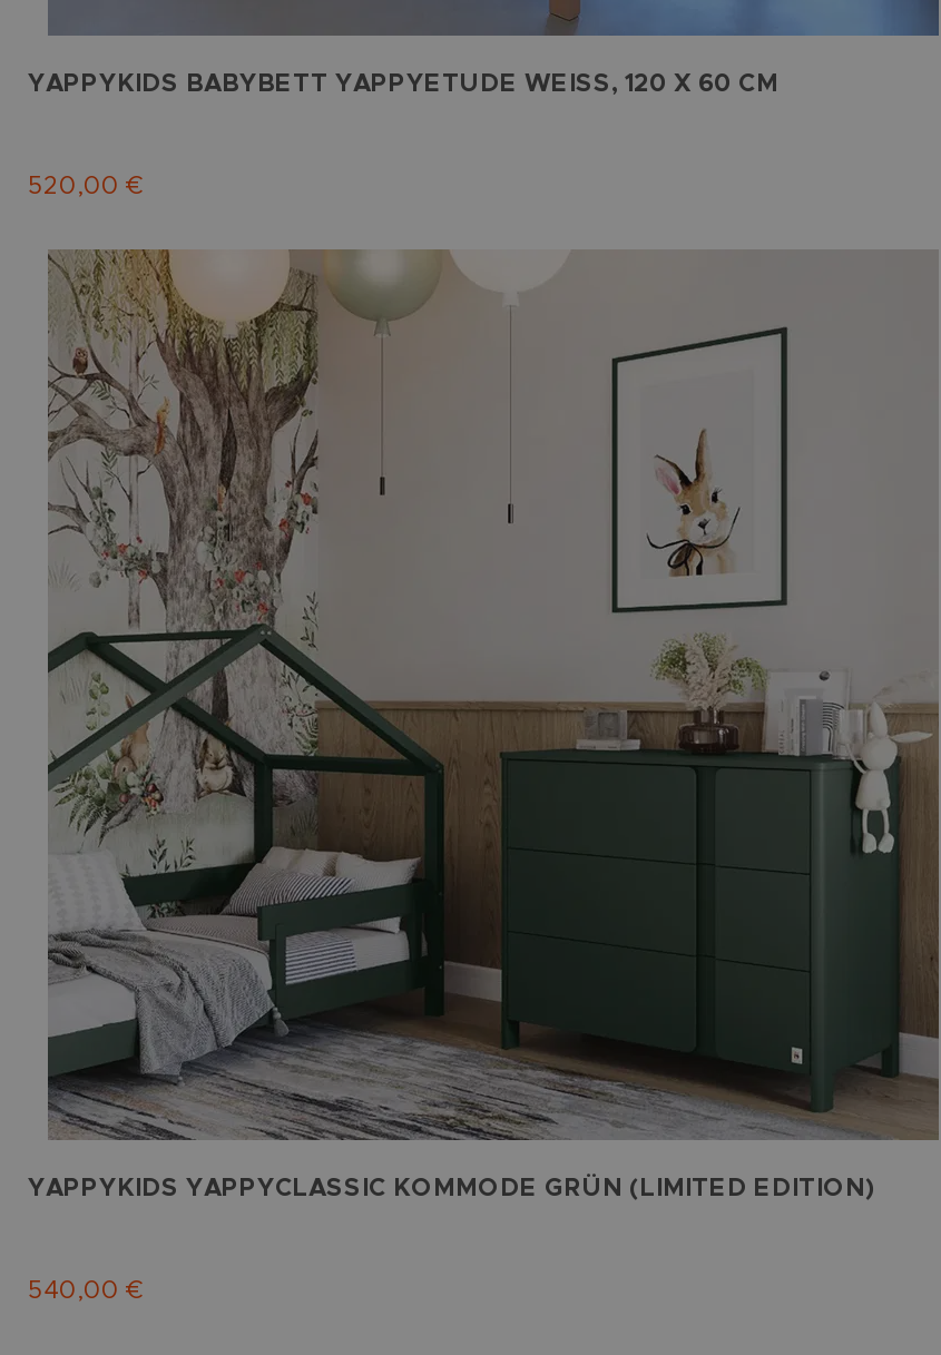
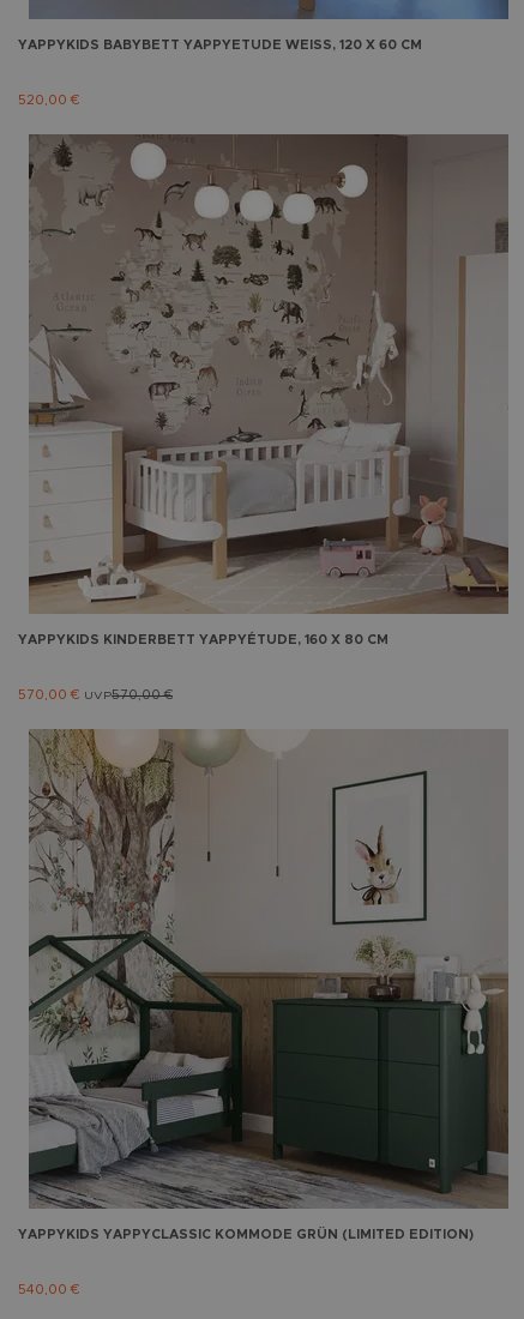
+ [image]
+ YAPPYKIDS KINDERBETT YAPPYÉTUDE, 160 X 80 CM

+ 570,00 € UVP570,00 €
